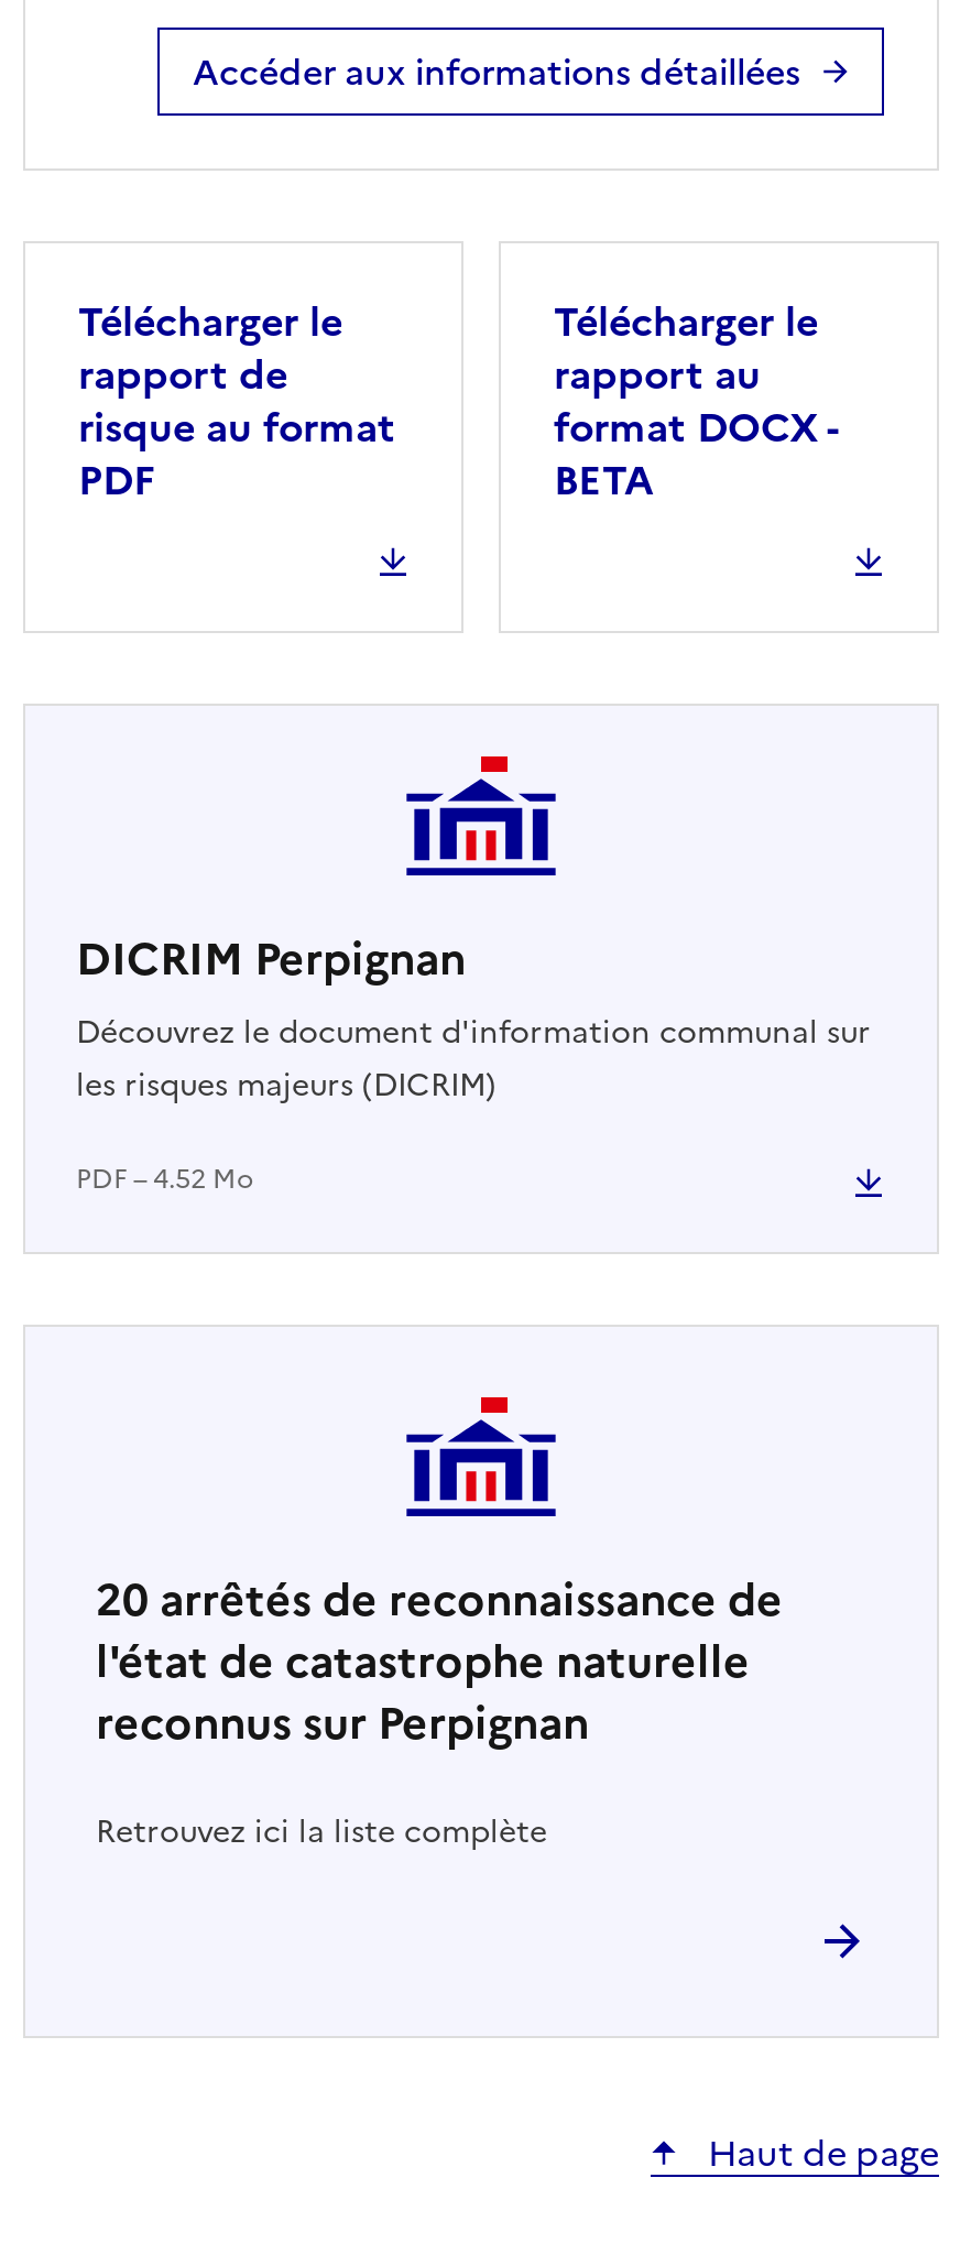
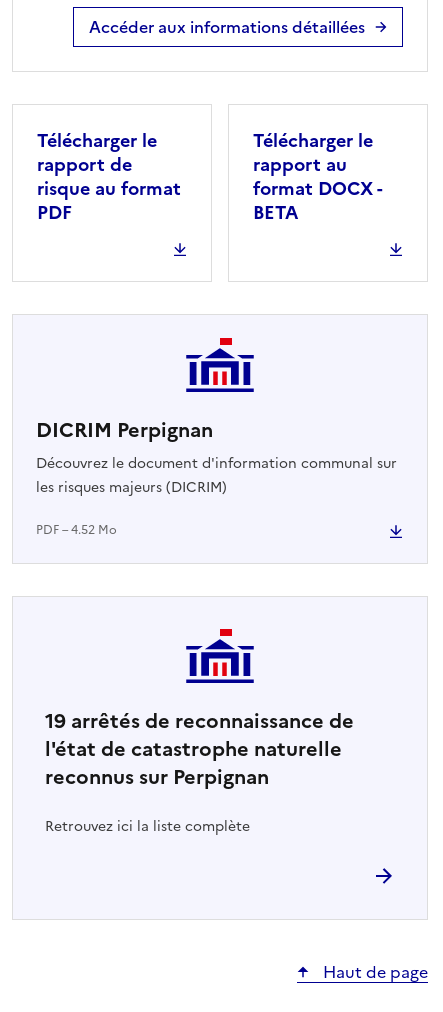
- 20 arrêtés de reconnaissance de
+ 19 arrêtés de reconnaissance de
